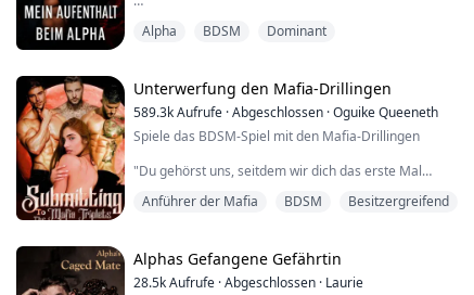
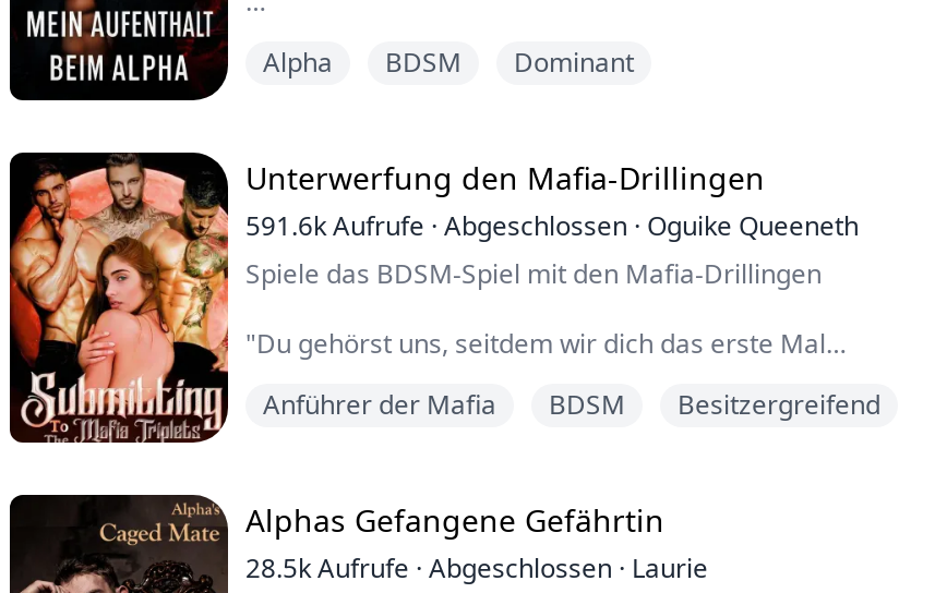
- 589.3k Aufrufe · Abgeschlossen · Oguike Queeneth
+ 591.6k Aufrufe · Abgeschlossen · Oguike Queeneth
